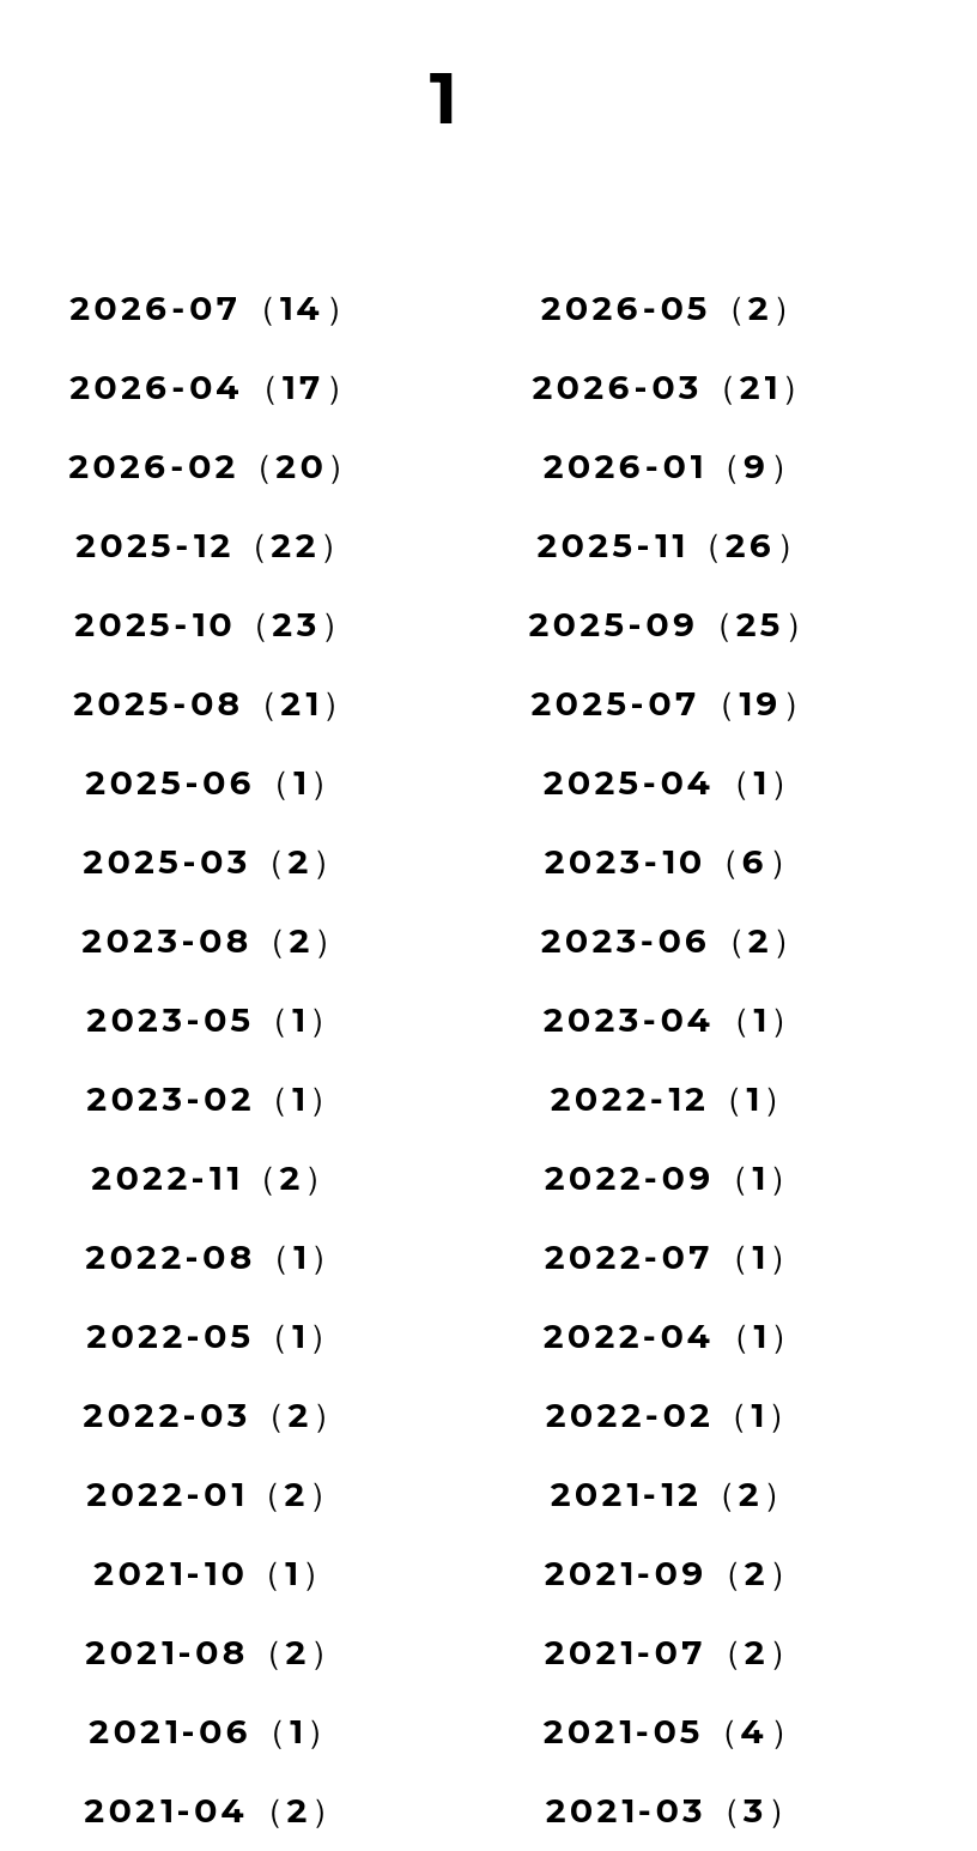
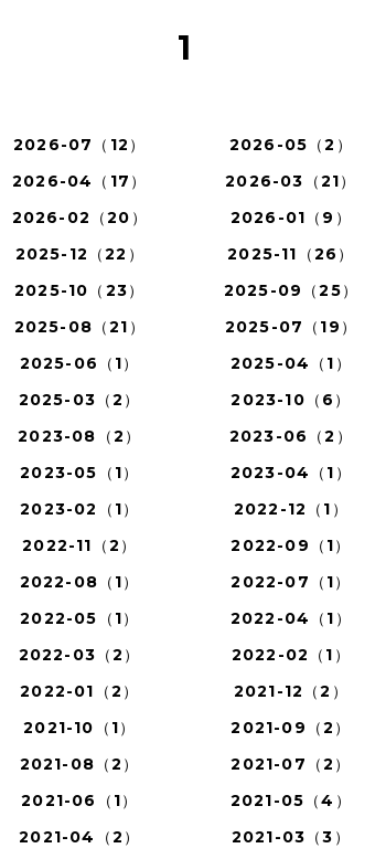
- 2026-07（14）
+ 2026-07（12）
